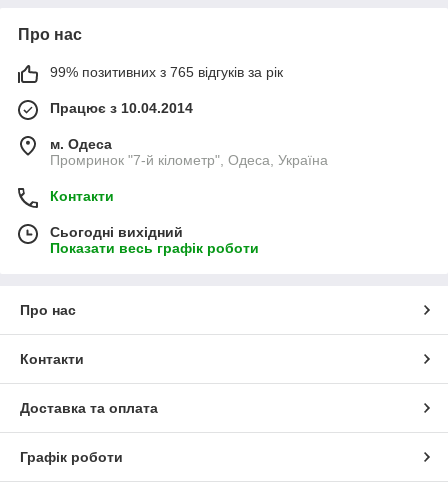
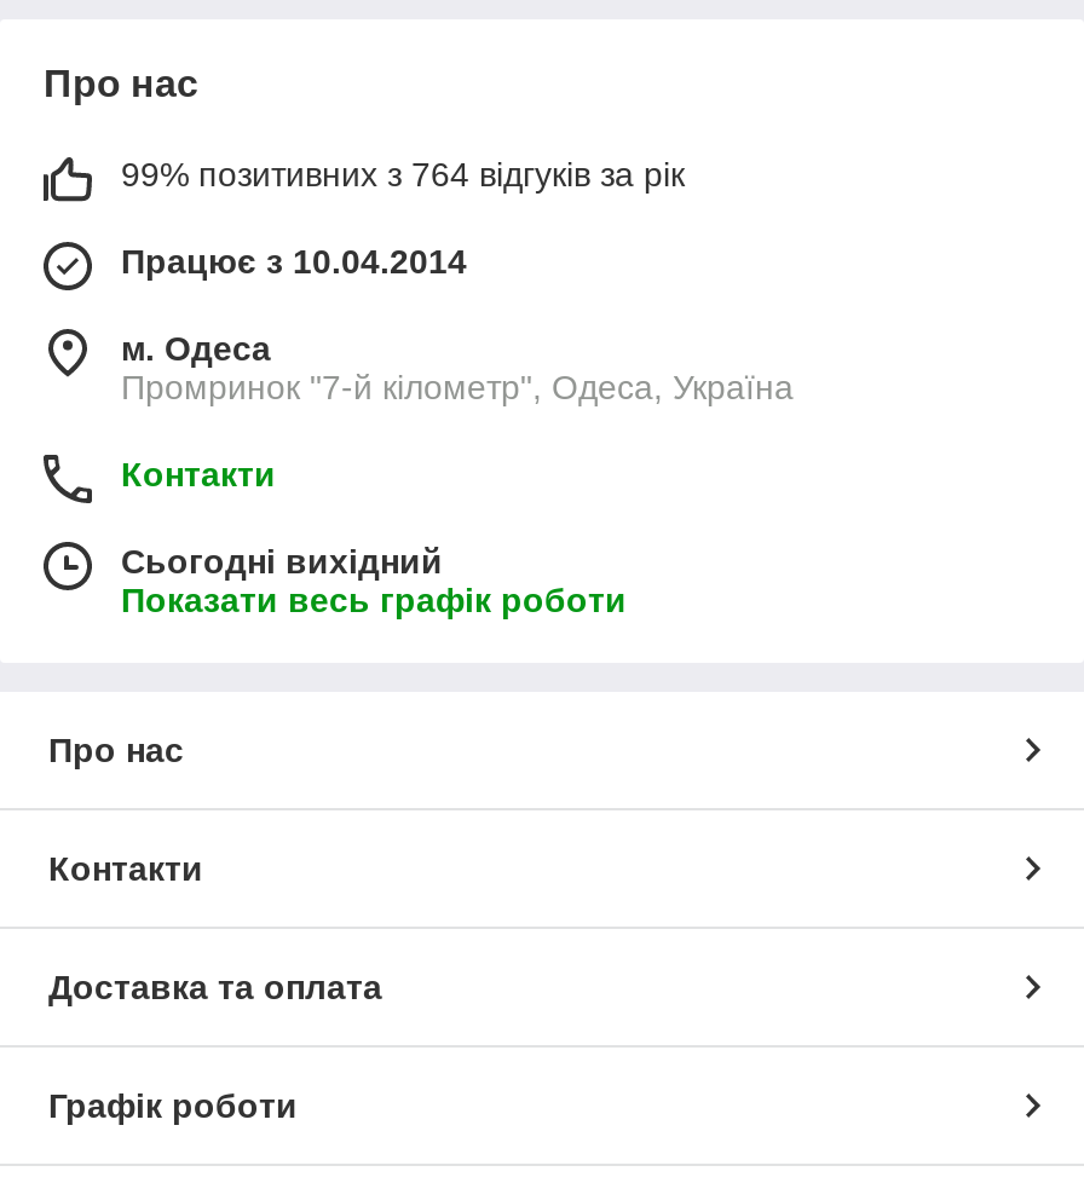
- 99% позитивних з 765 відгуків за рік
+ 99% позитивних з 764 відгуків за рік
